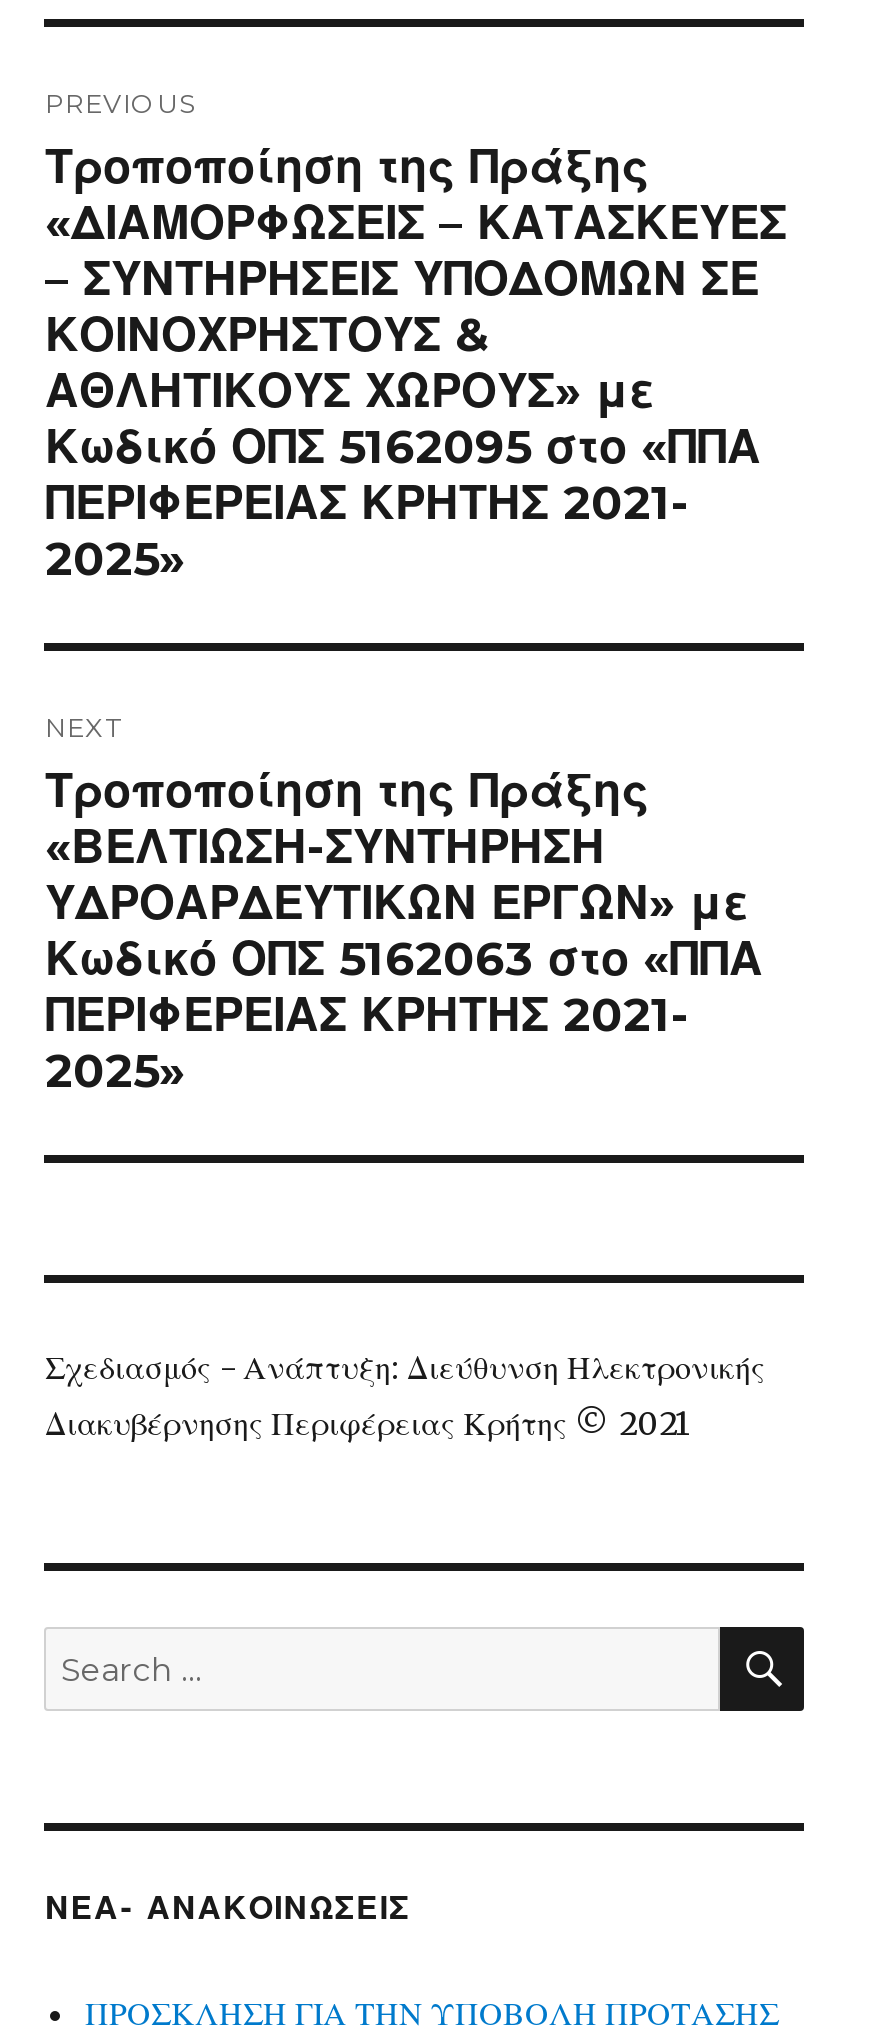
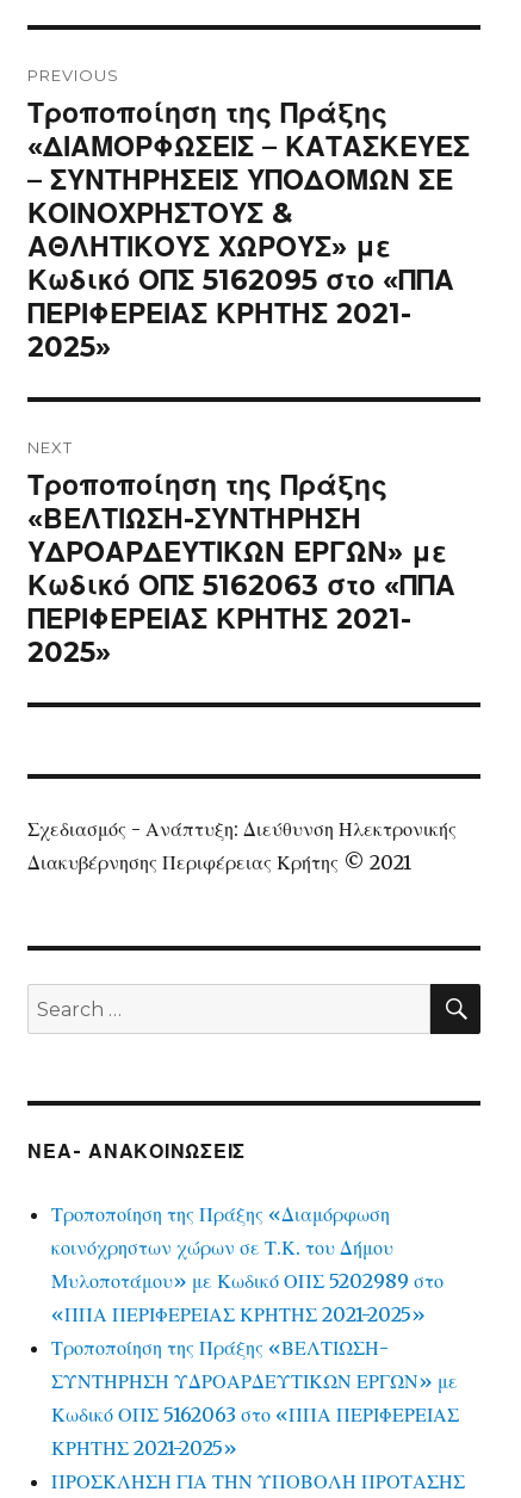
+ Τροποποίηση της Πράξης «Διαμόρφωση
+ κοινόχρηστων χώρων σε Τ.Κ. του Δήμου
+ Μυλοποτάμου» με Κωδικό ΟΠΣ 5202989 στο
+ «ΠΠΑ ΠΕΡΙΦΕΡΕΙΑΣ ΚΡΗΤΗΣ 2021-2025»
+ Τροποποίηση της Πράξης «ΒΕΛΤΙΩΣΗ-
+ ΣΥΝΤΗΡΗΣΗ ΥΔΡΟΑΡΔΕΥΤΙΚΩΝ ΕΡΓΩΝ» με
+ Κωδικό ΟΠΣ 5162063 στο «ΠΠΑ ΠΕΡΙΦΕΡΕΙΑΣ
+ ΚΡΗΤΗΣ 2021-2025»
